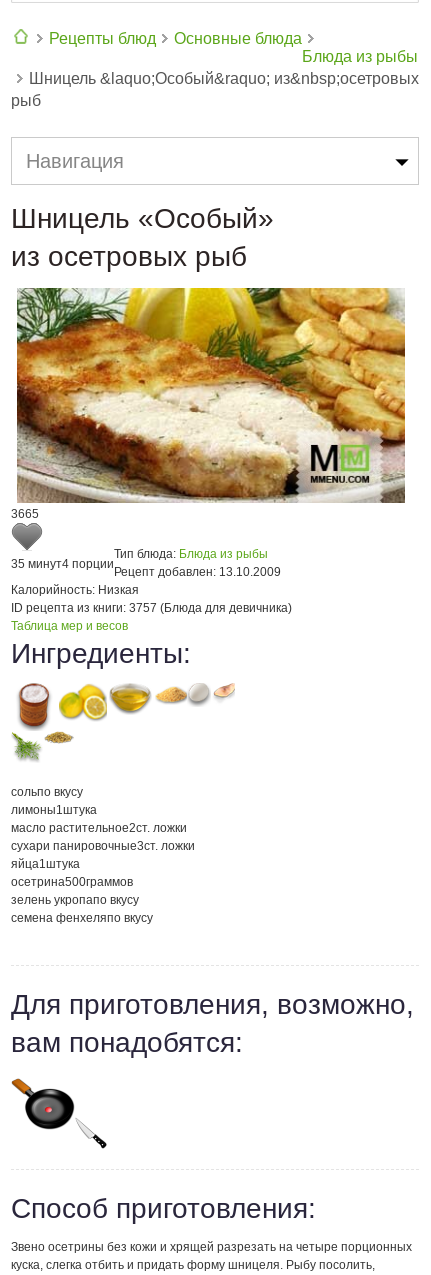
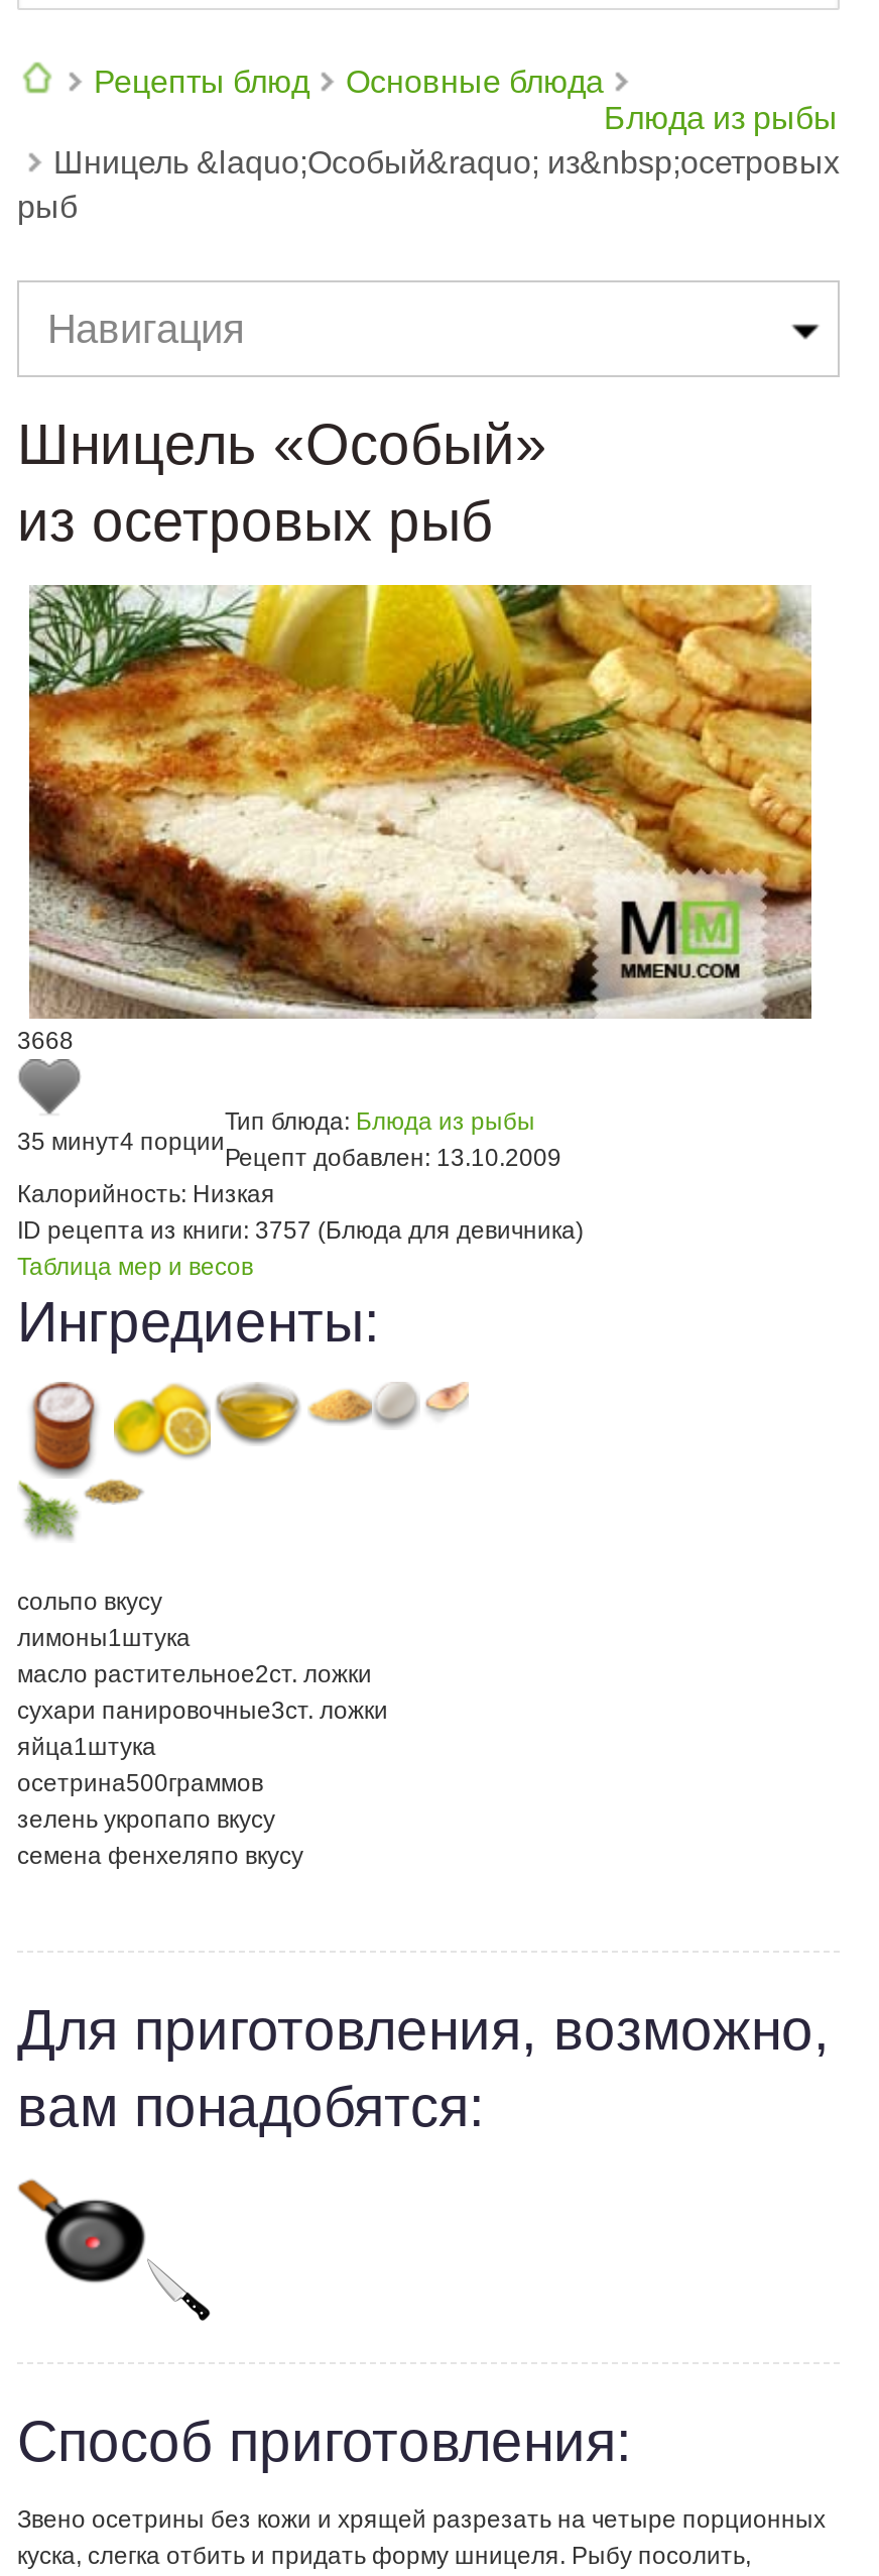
- 3665
+ 3668
